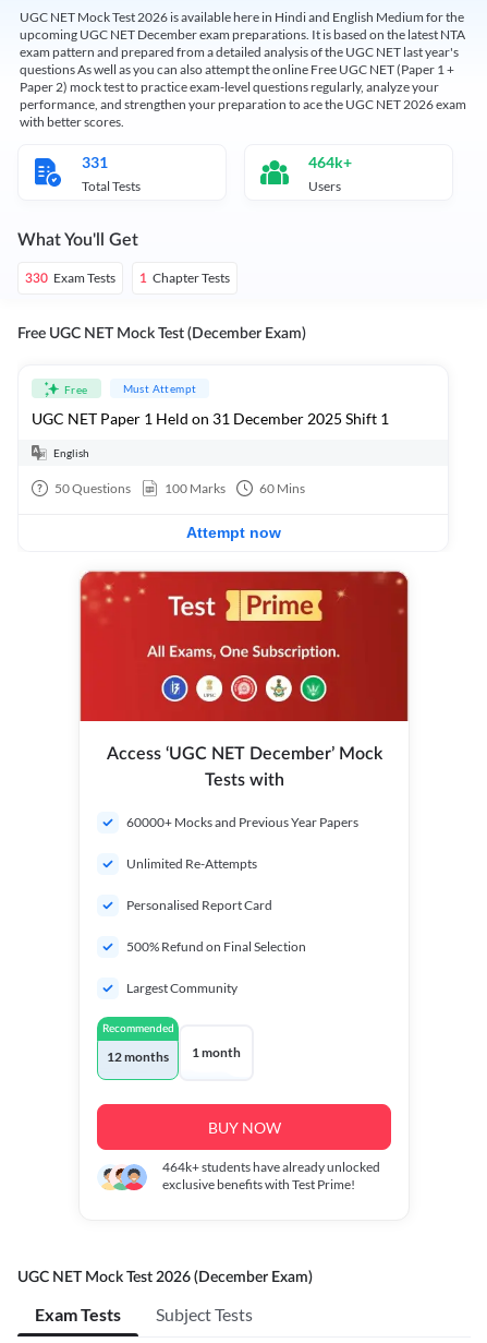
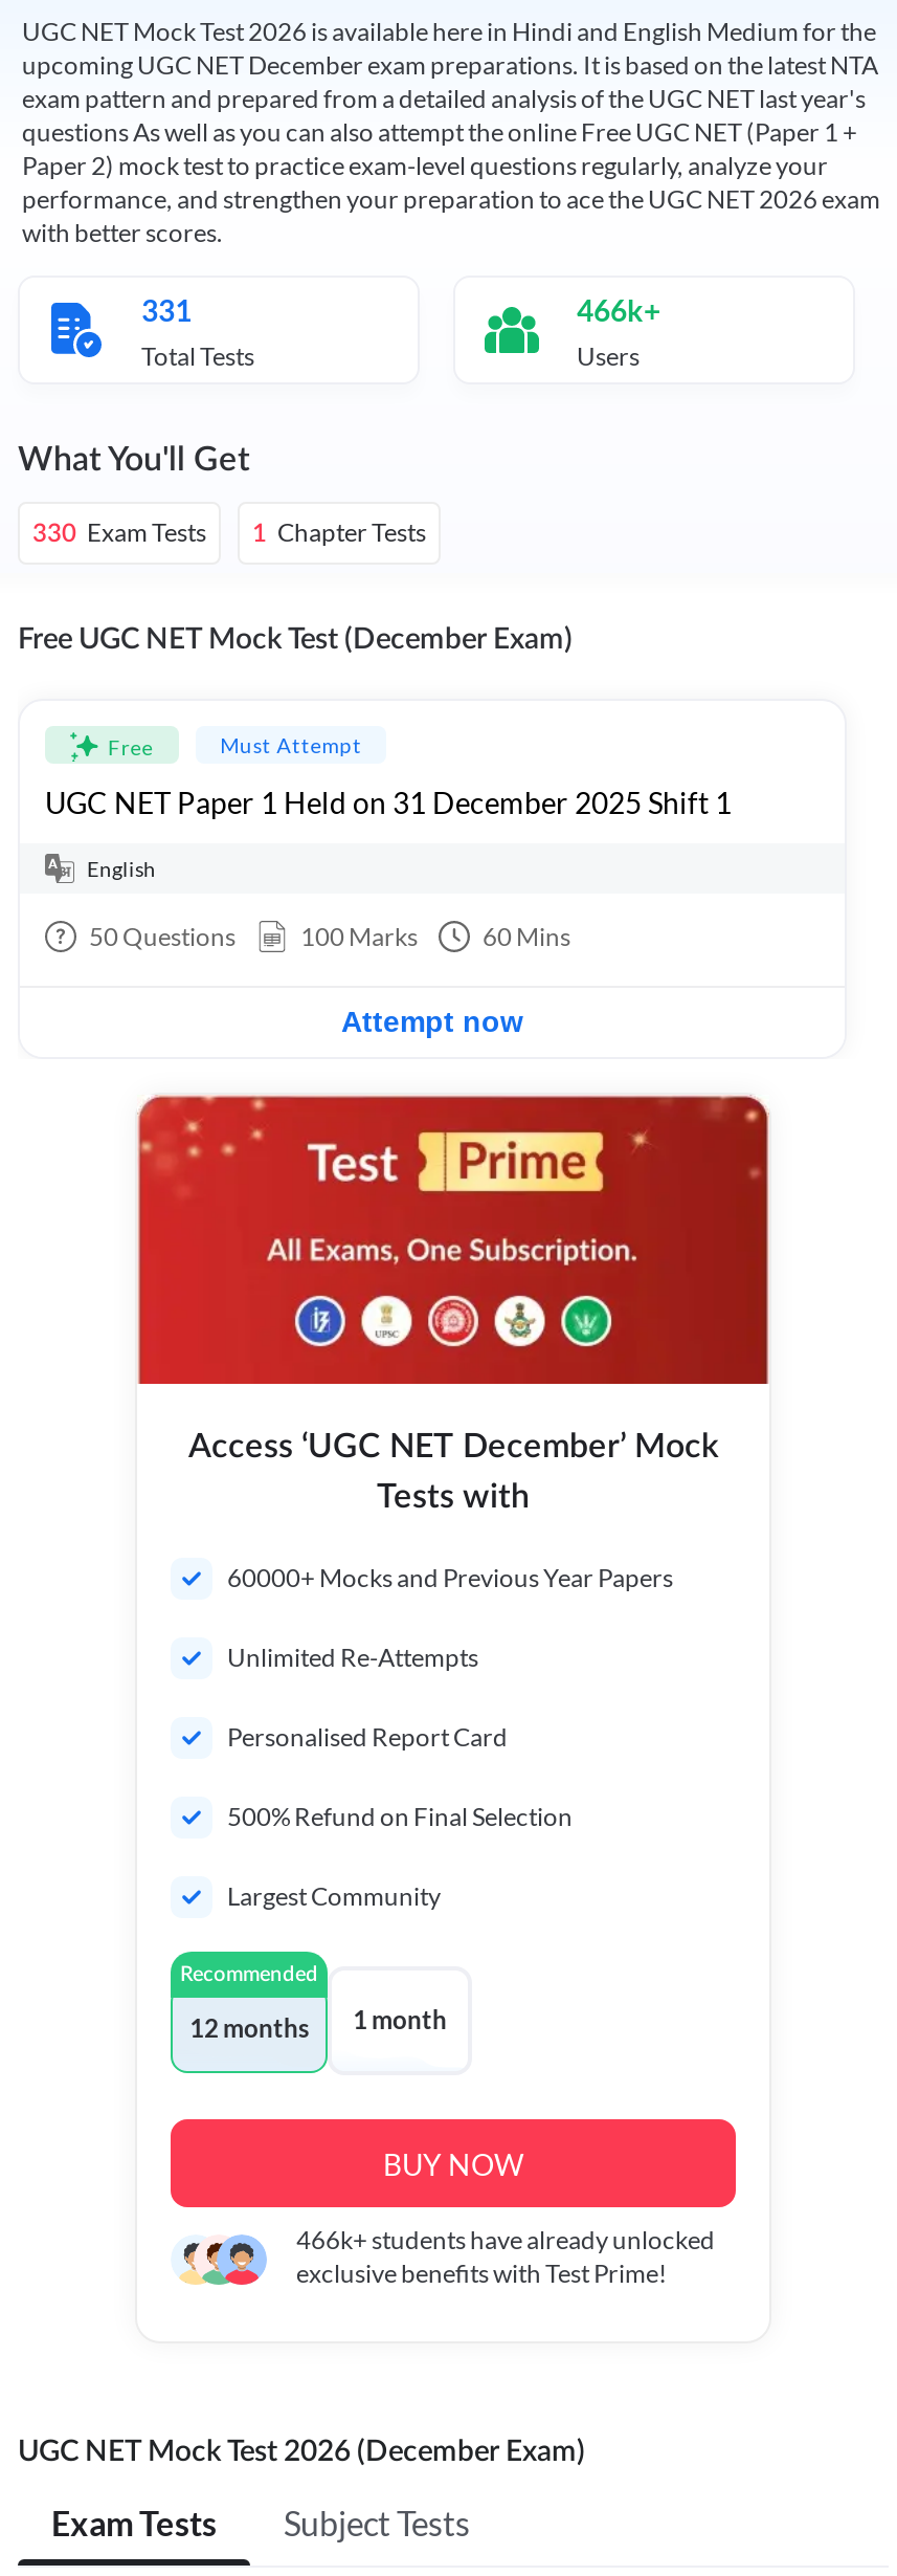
- 464k+
+ 466k+

- 464k+ students have already unlocked
+ 466k+ students have already unlocked
